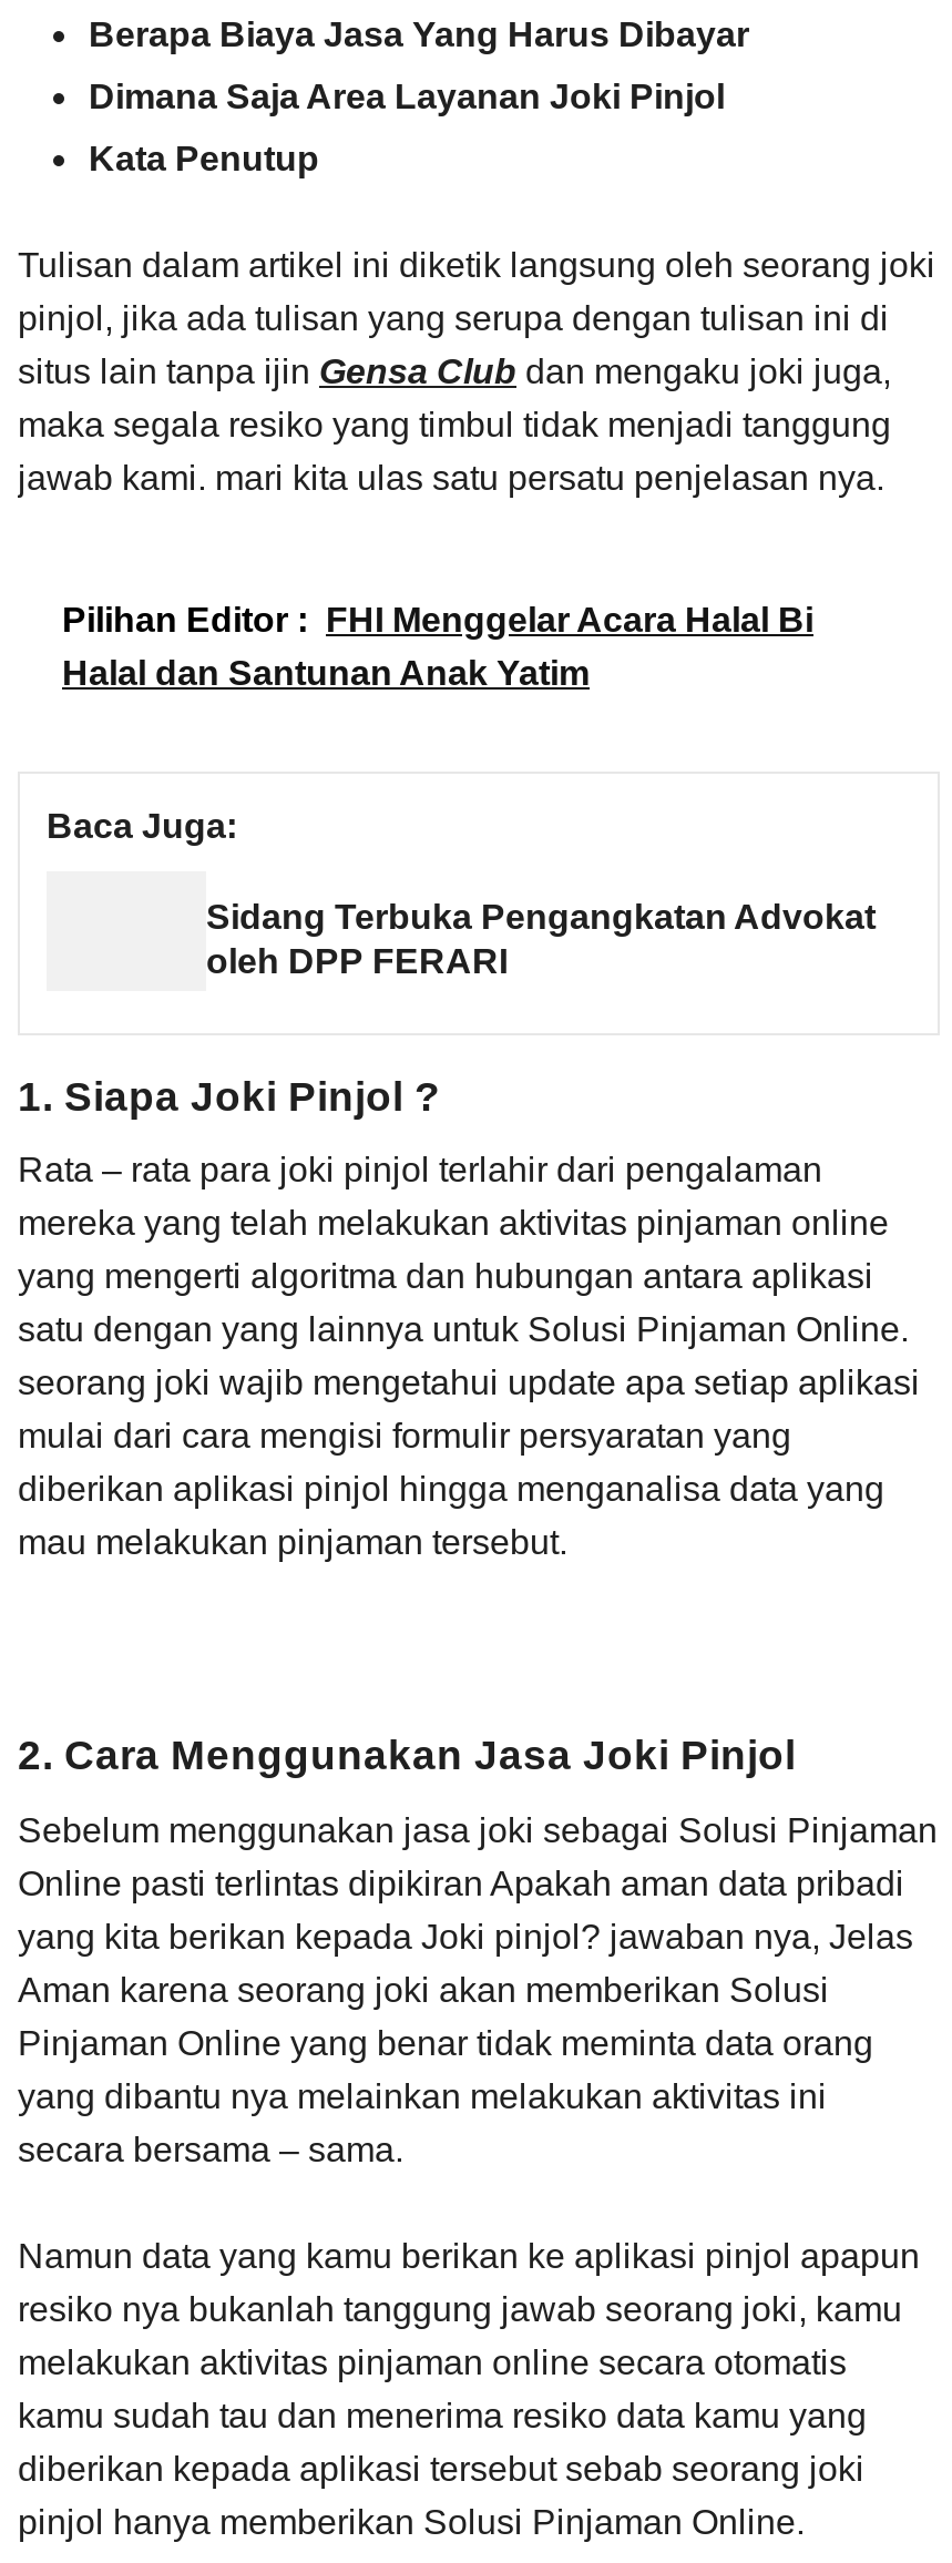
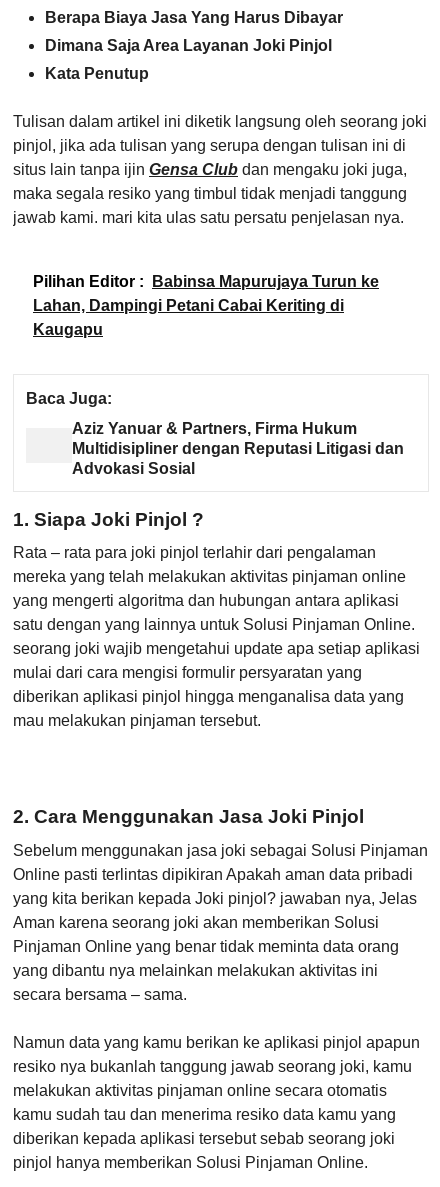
- Pilihan Editor : FHI Menggelar Acara Halal Bi
- Halal dan Santunan Anak Yatim
+ Pilihan Editor : Babinsa Mapurujaya Turun ke
+ Lahan, Dampingi Petani Cabai Keriting di
+ Kaugapu

- Sidang Terbuka Pengangkatan Advokat
- oleh DPP FERARI
+ Aziz Yanuar & Partners, Firma Hukum
+ Multidisipliner dengan Reputasi Litigasi dan
+ Advokasi Sosial
